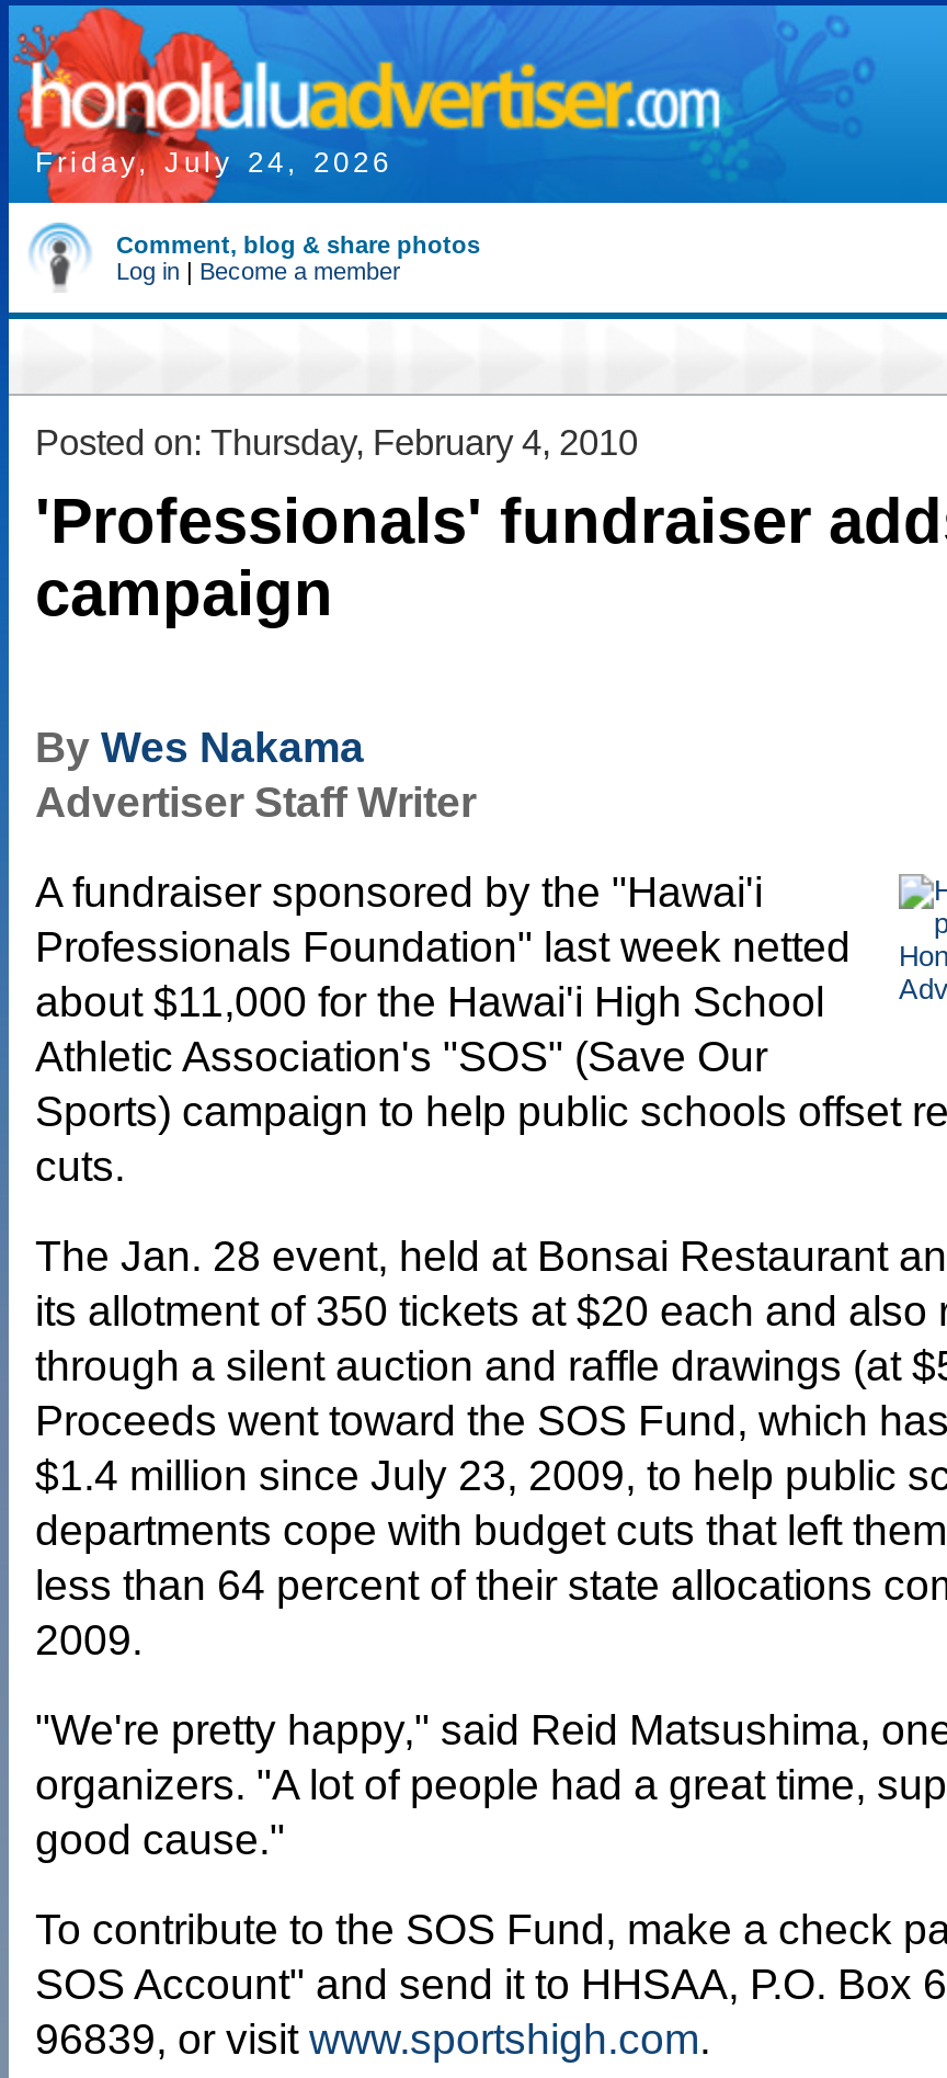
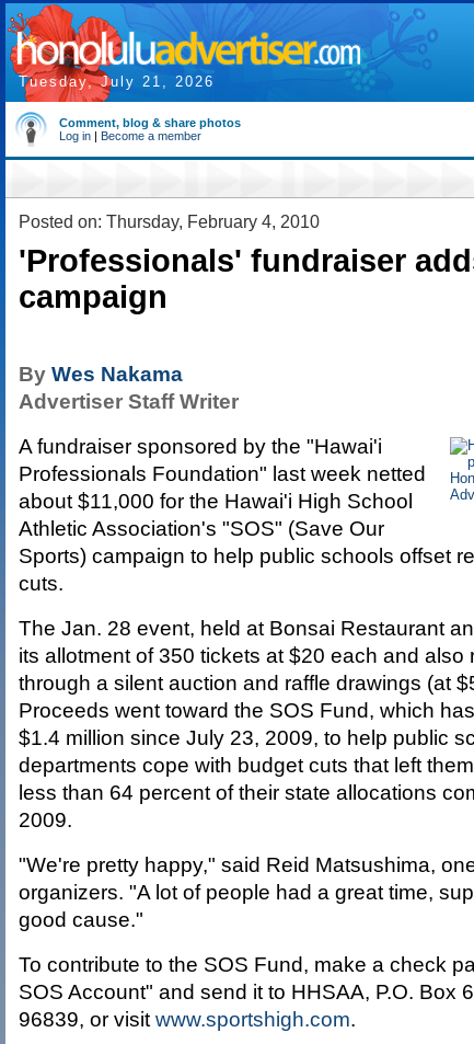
- Friday, July 24, 2026
+ Tuesday, July 21, 2026
